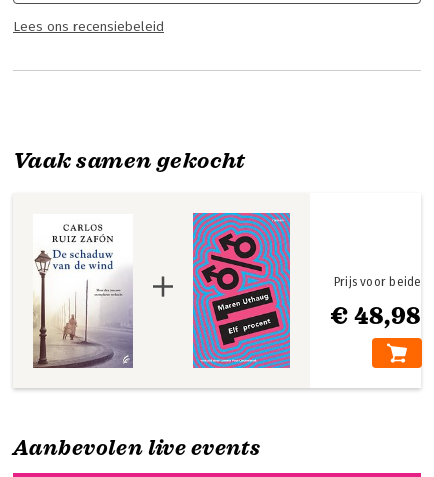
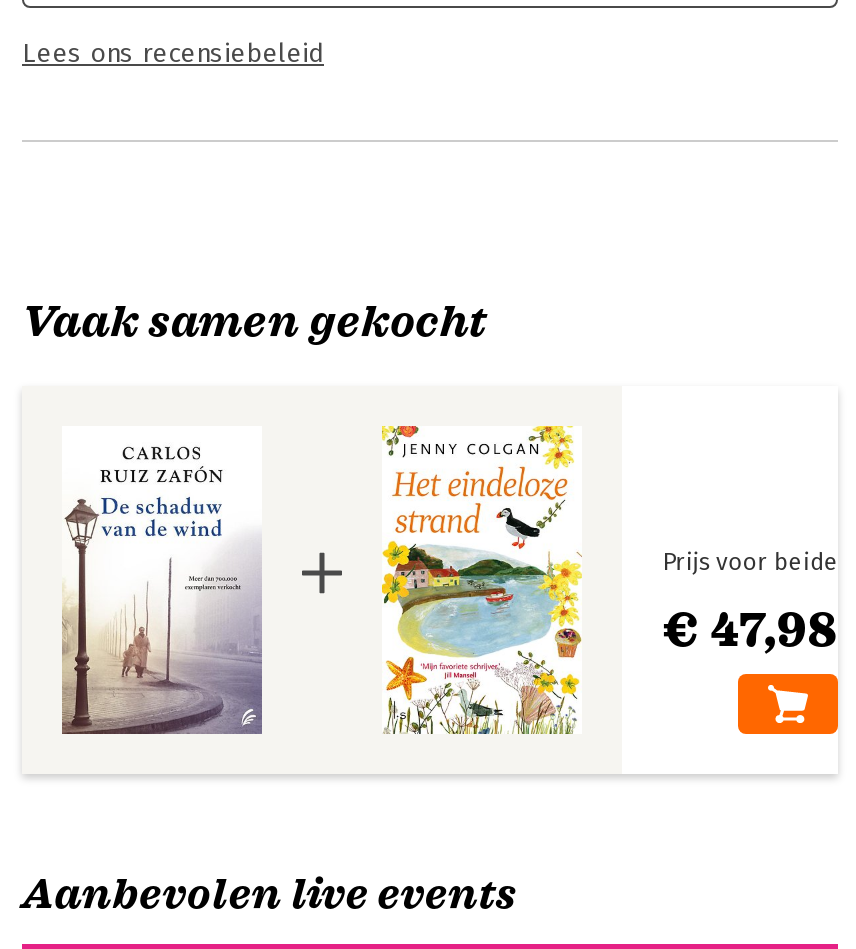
- [image]
- € 48,98
+ [image]
+ € 47,98
